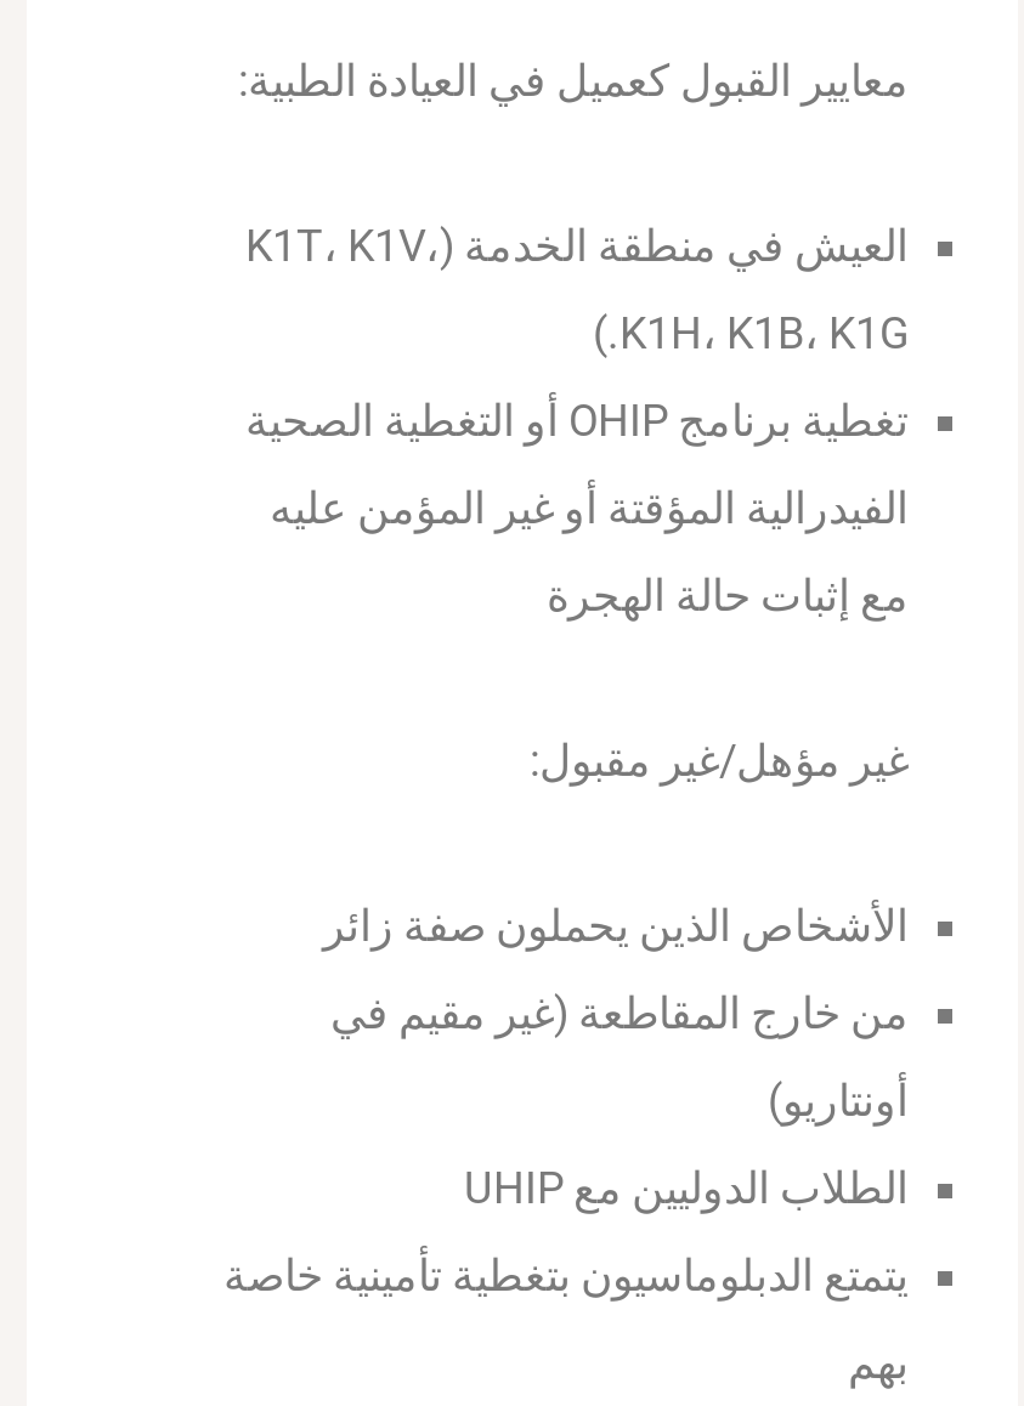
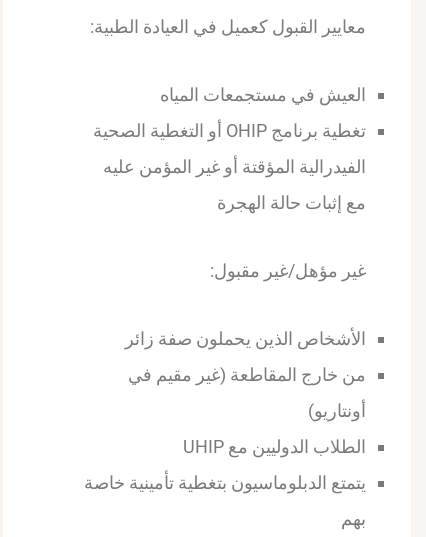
- العيش في منطقة الخدمة (K1T، K1V،
- K1H، K1B، K1G.)
+ العيش في مستجمعات المياه
